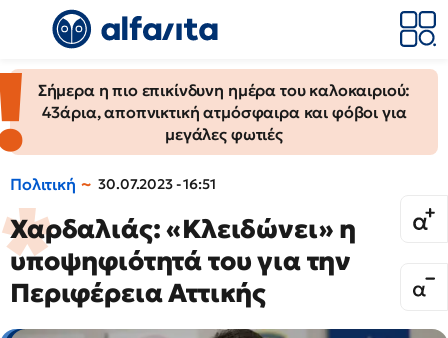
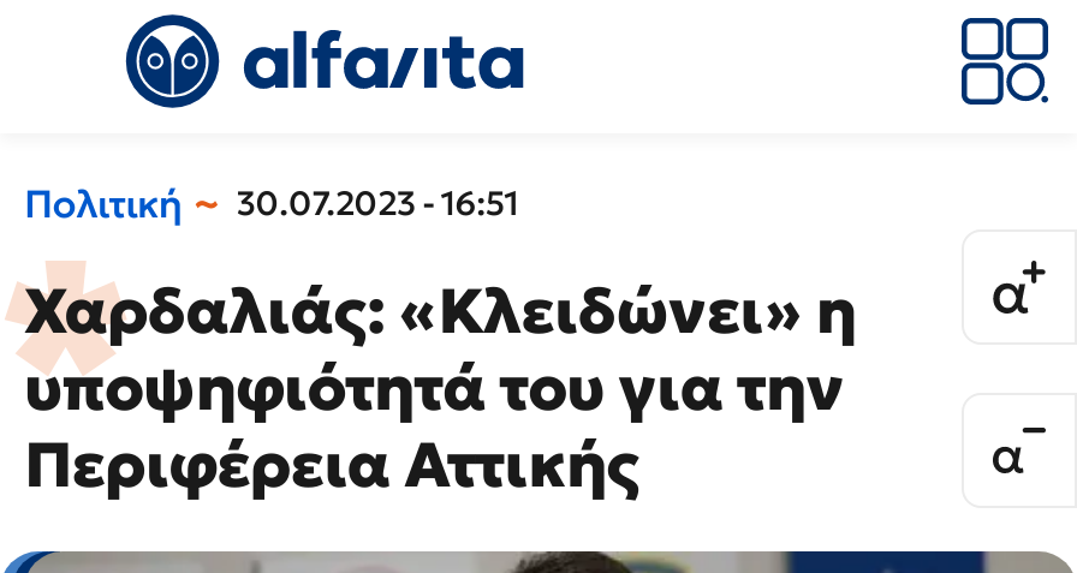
- [image]
- Σήμερα η πιο επικίνδυνη ημέρα του καλοκαιριού:
- 43άρια, αποπνικτική ατμόσφαιρα και φόβοι για
- μεγάλες φωτιές
